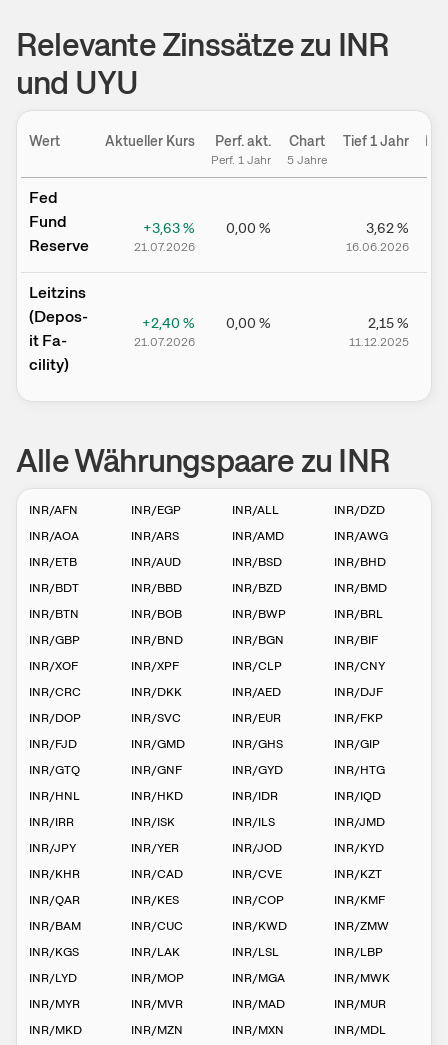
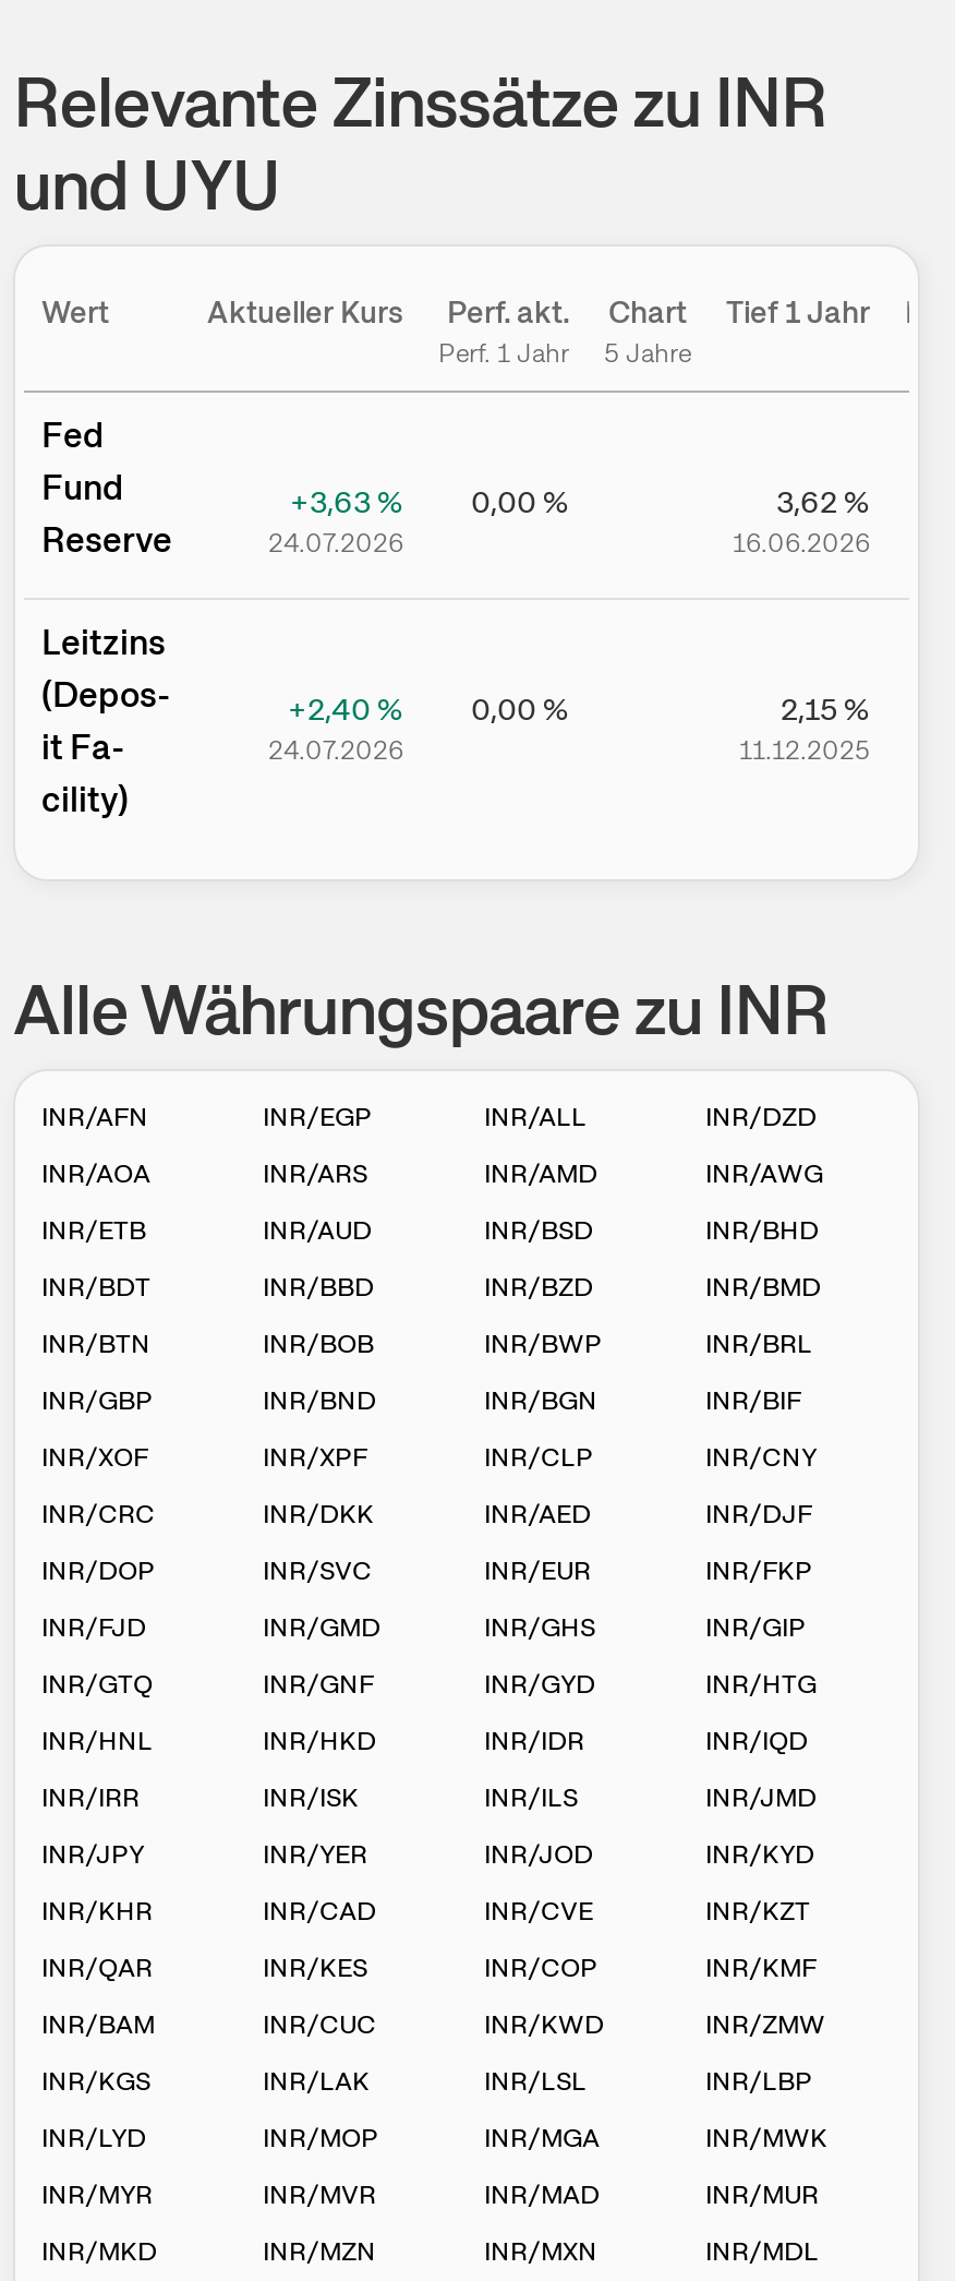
- 21.07.2026
+ 24.07.2026

- 21.07.2026
+ 24.07.2026
